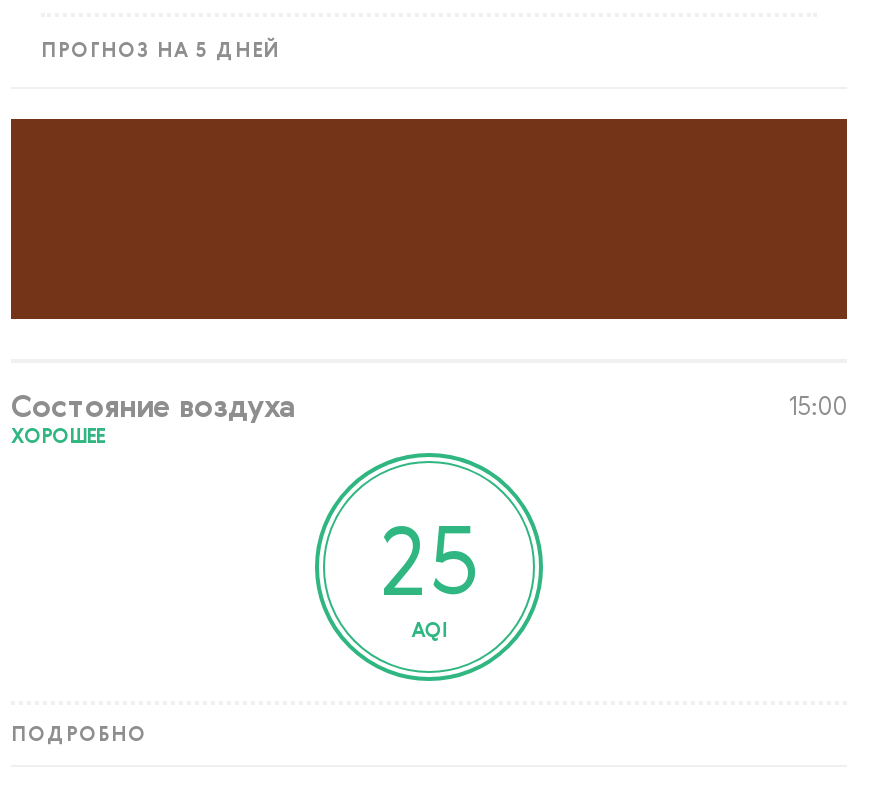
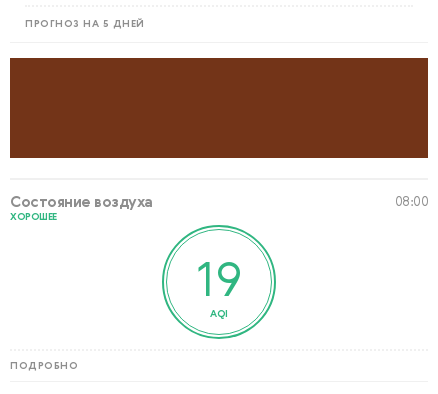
- 15:00
+ 08:00

- 25
+ 19
